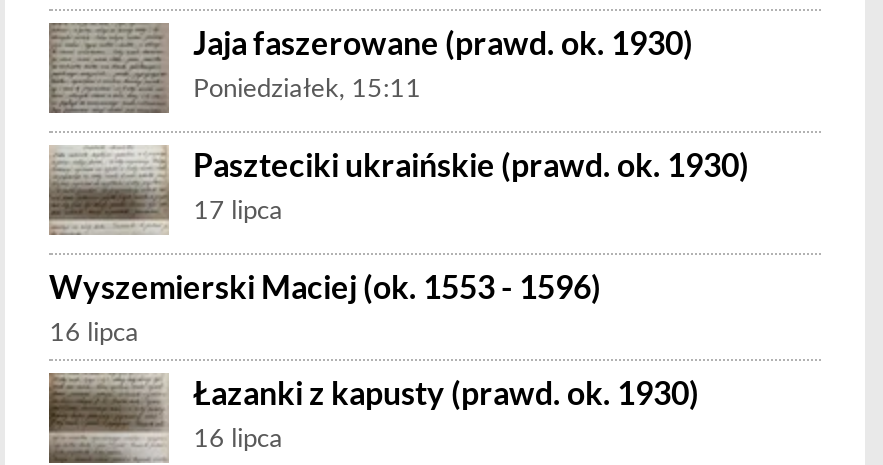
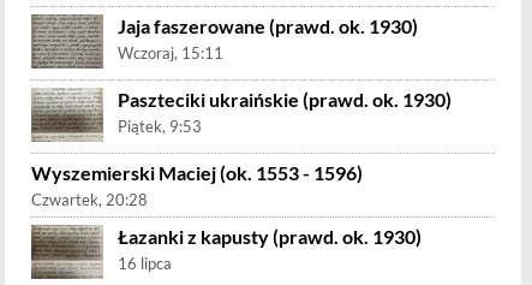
- Poniedziałek, 15:11
+ Wczoraj, 15:11

- 17 lipca
+ Piątek, 9:53

- 16 lipca
+ Czwartek, 20:28
